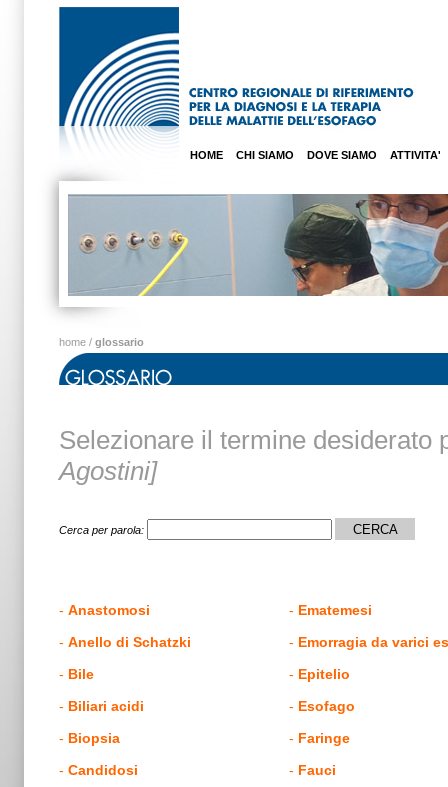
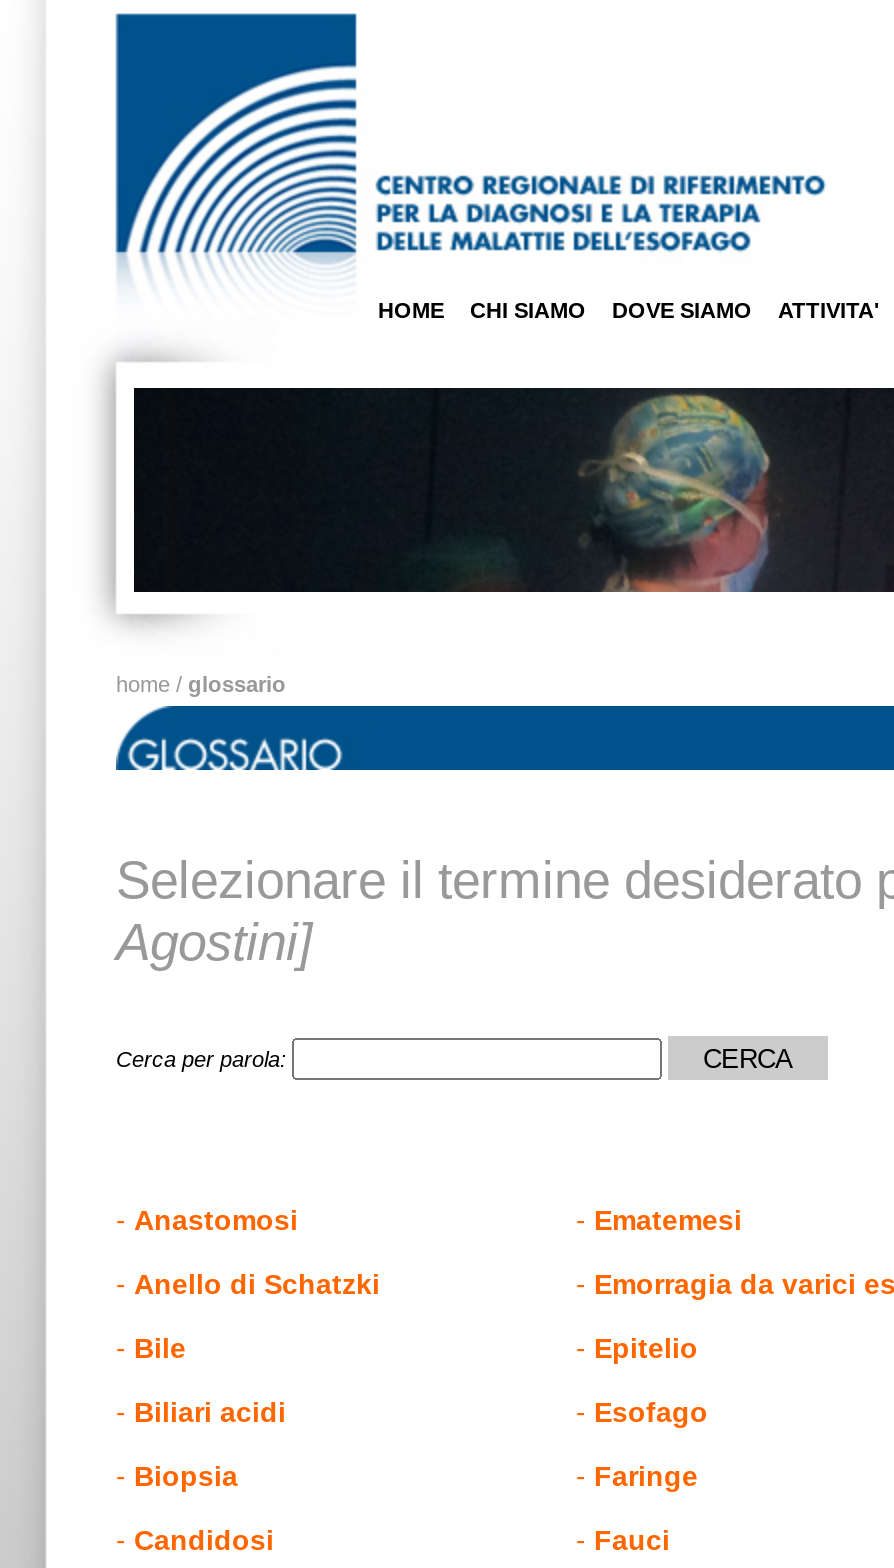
- [image]
+ [image]
